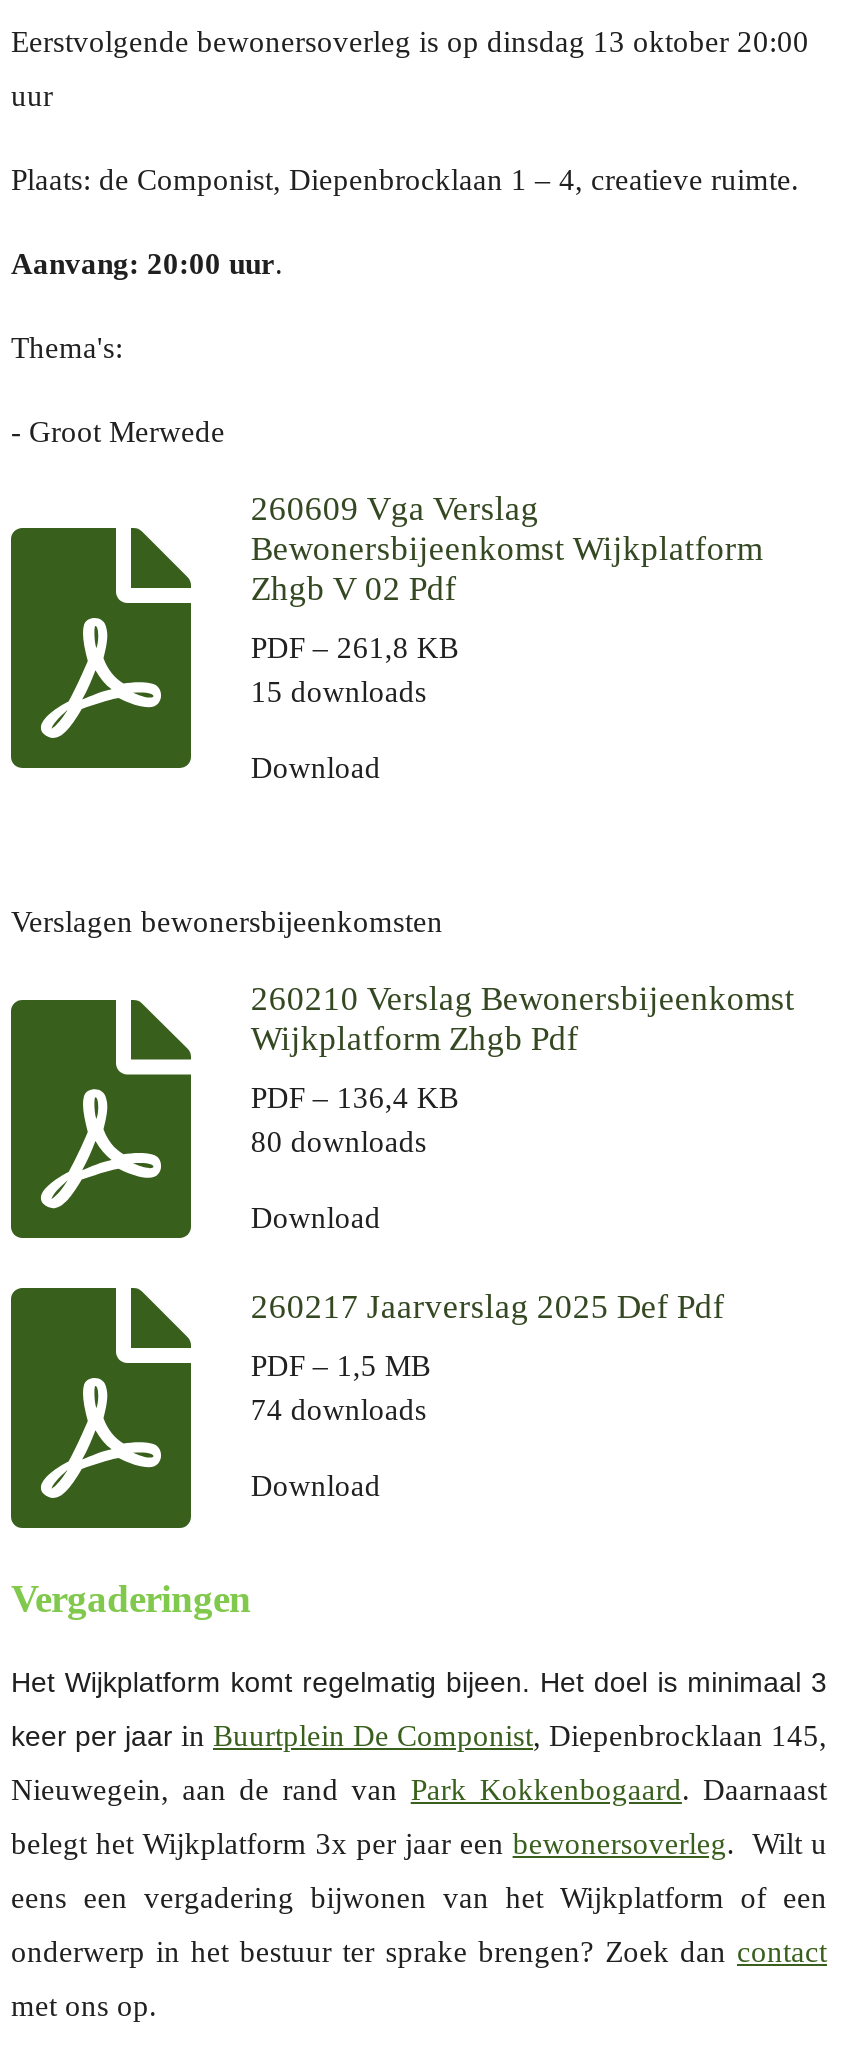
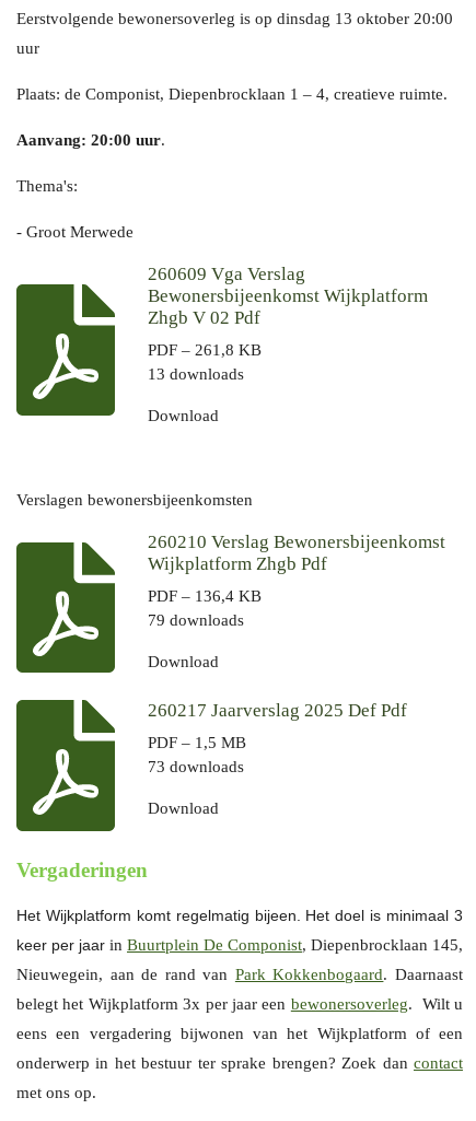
- 15 downloads
+ 13 downloads

- 80 downloads
+ 79 downloads

- 74 downloads
+ 73 downloads
